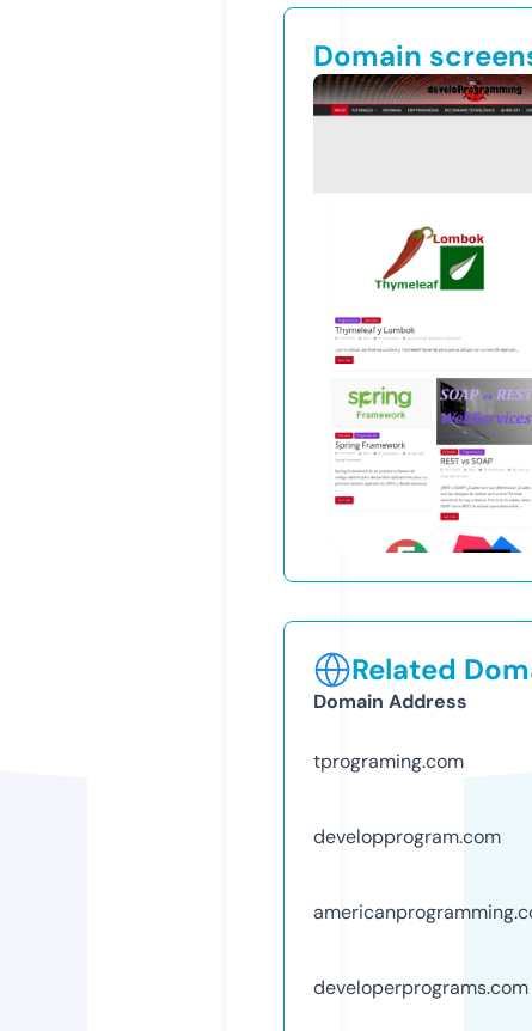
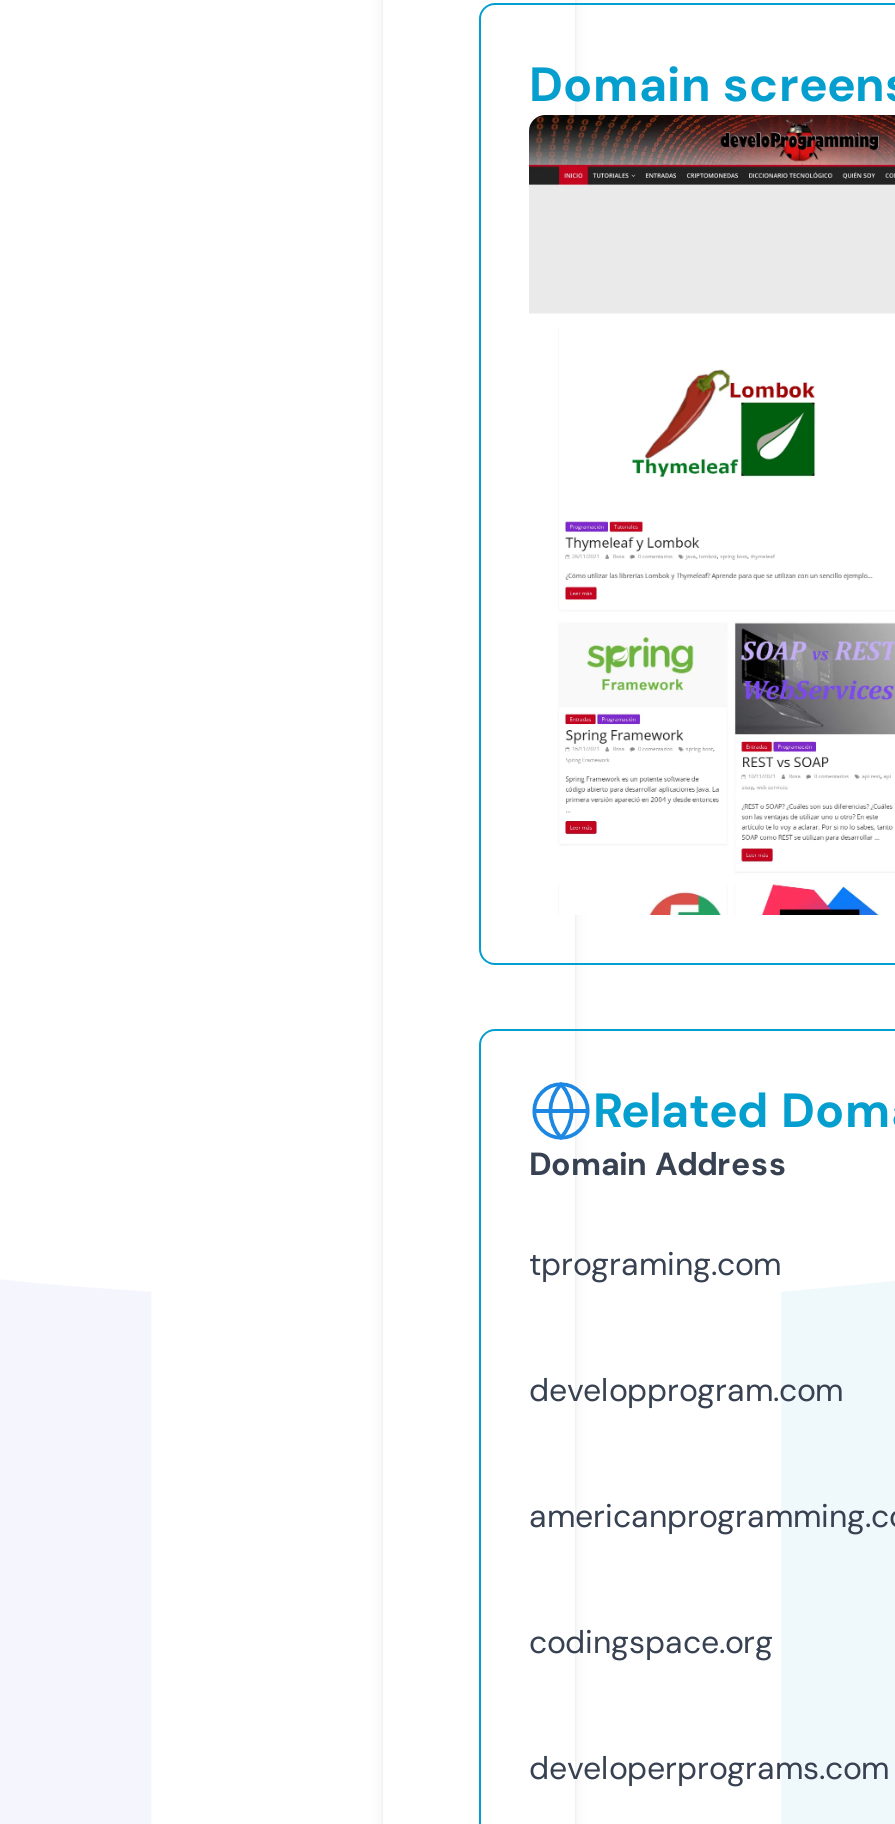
+ codingspace.org
